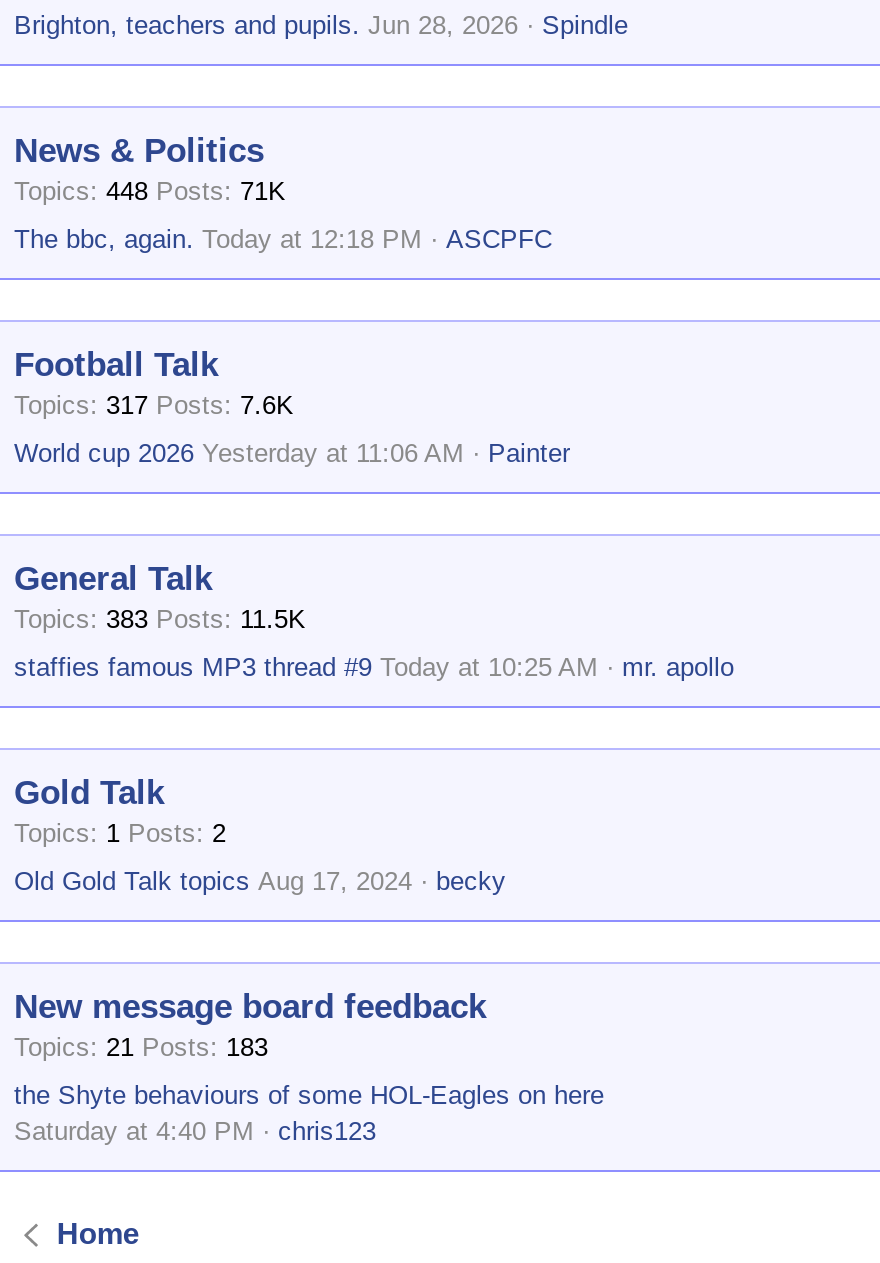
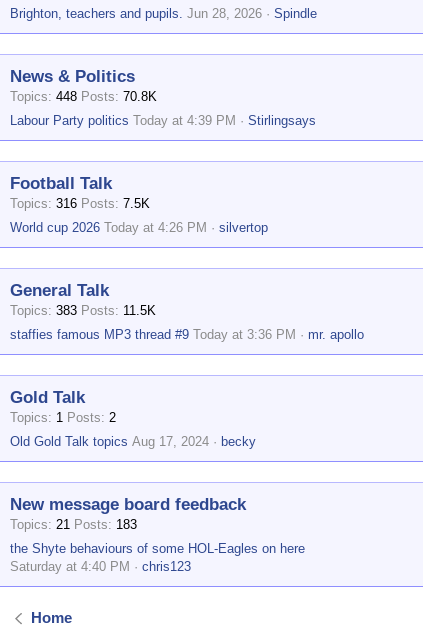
- Topics 448 Posts 71K
+ Topics 448 Posts 70.8K

- The bbc, again. Today at 12:18 PM
- ASCPFC
+ Labour Party politics Today at 4:39 PM
+ Stirlingsays

- Topics 317 Posts 7.6K
+ Topics 316 Posts 7.5K

- World cup 2026 Yesterday at 11:06 AM
- Painter
+ World cup 2026 Today at 4:26 PM
+ silvertop

- staffies famous MP3 thread #9 Today at 10:25 AM
+ staffies famous MP3 thread #9 Today at 3:36 PM
